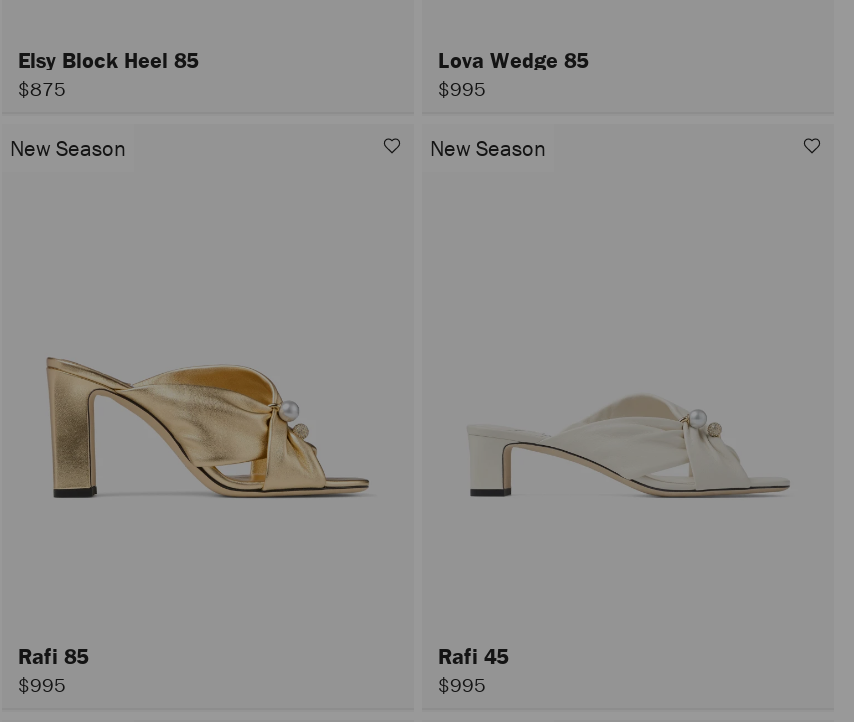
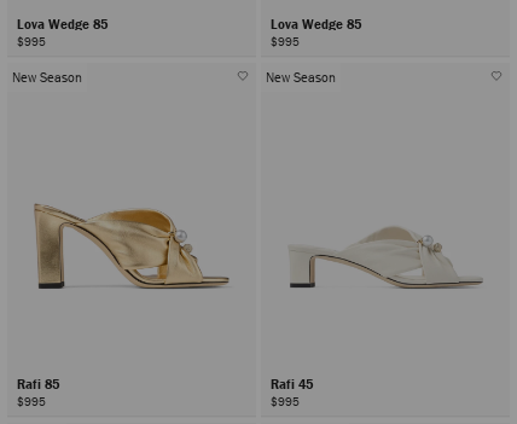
- Elsy Block Heel 85
- $875
+ Lova Wedge 85
+ $995
